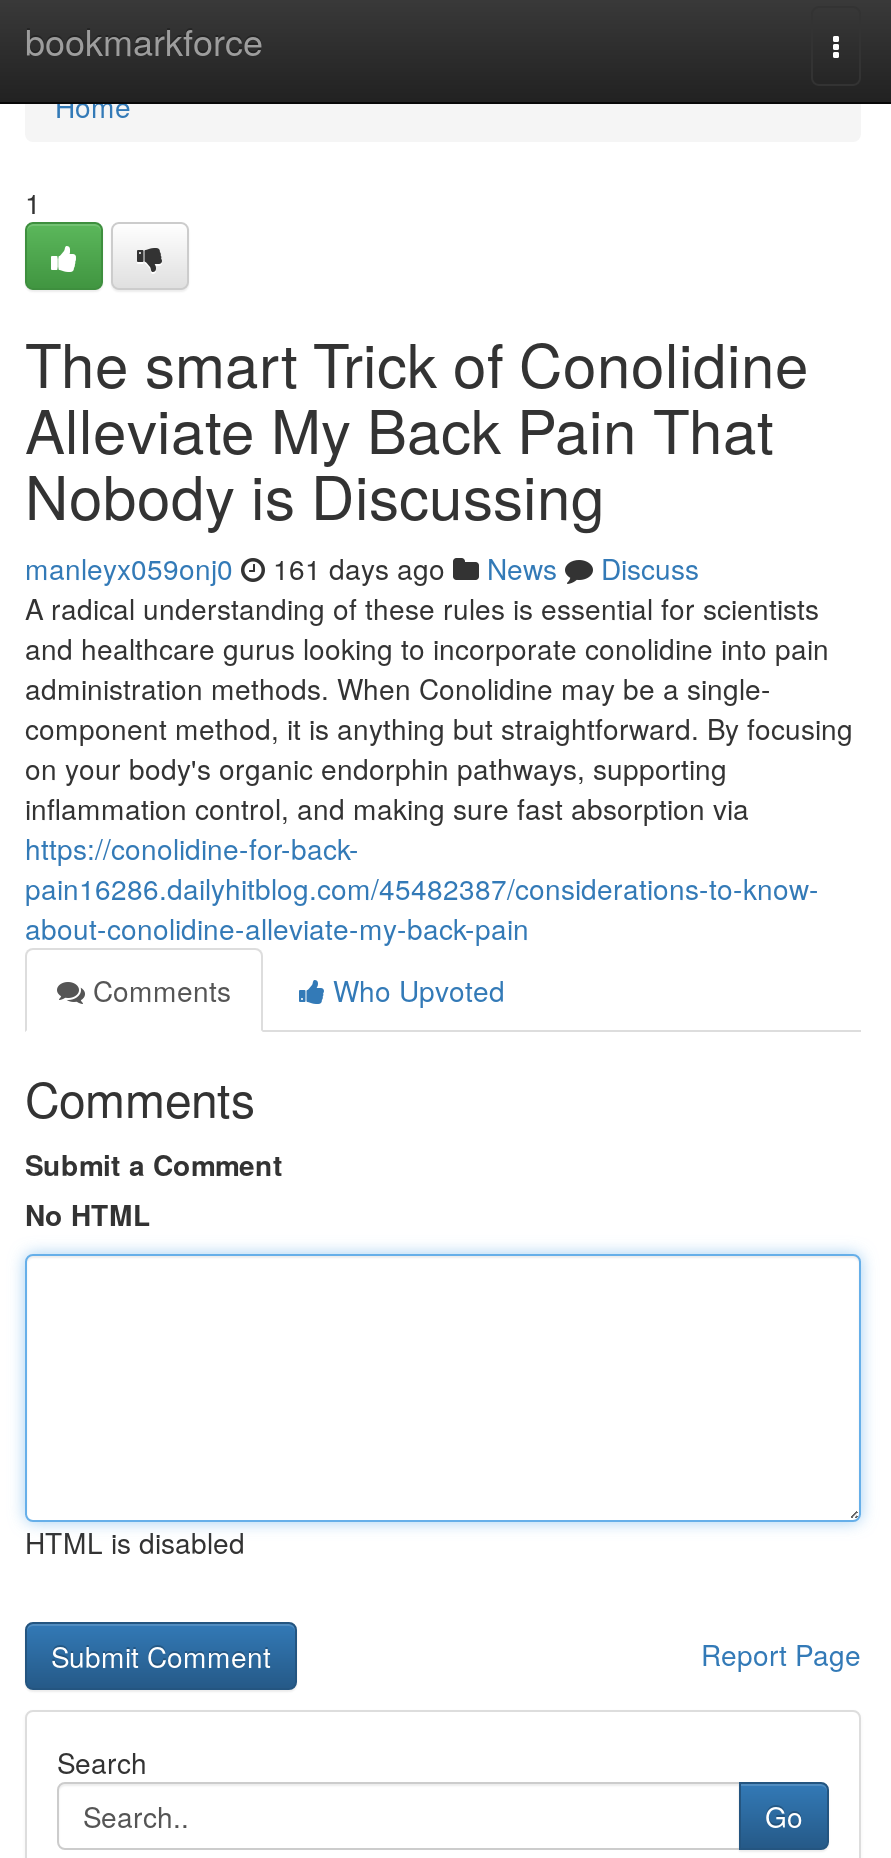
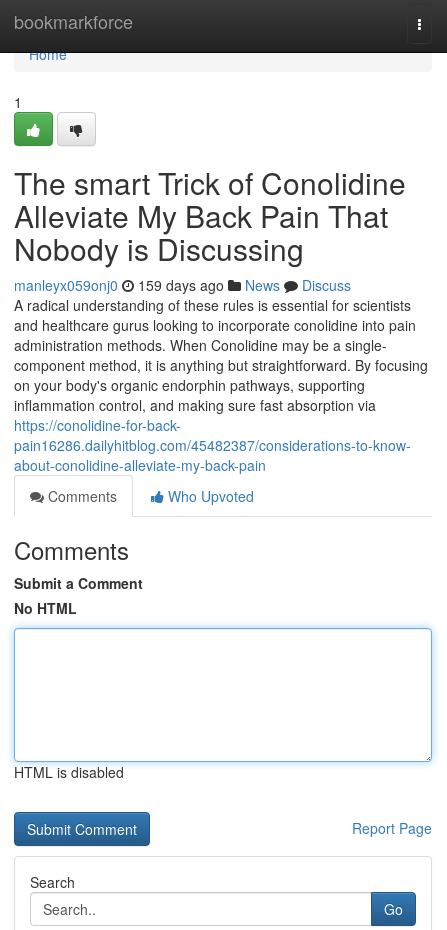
- 161 days ago
+ 159 days ago
